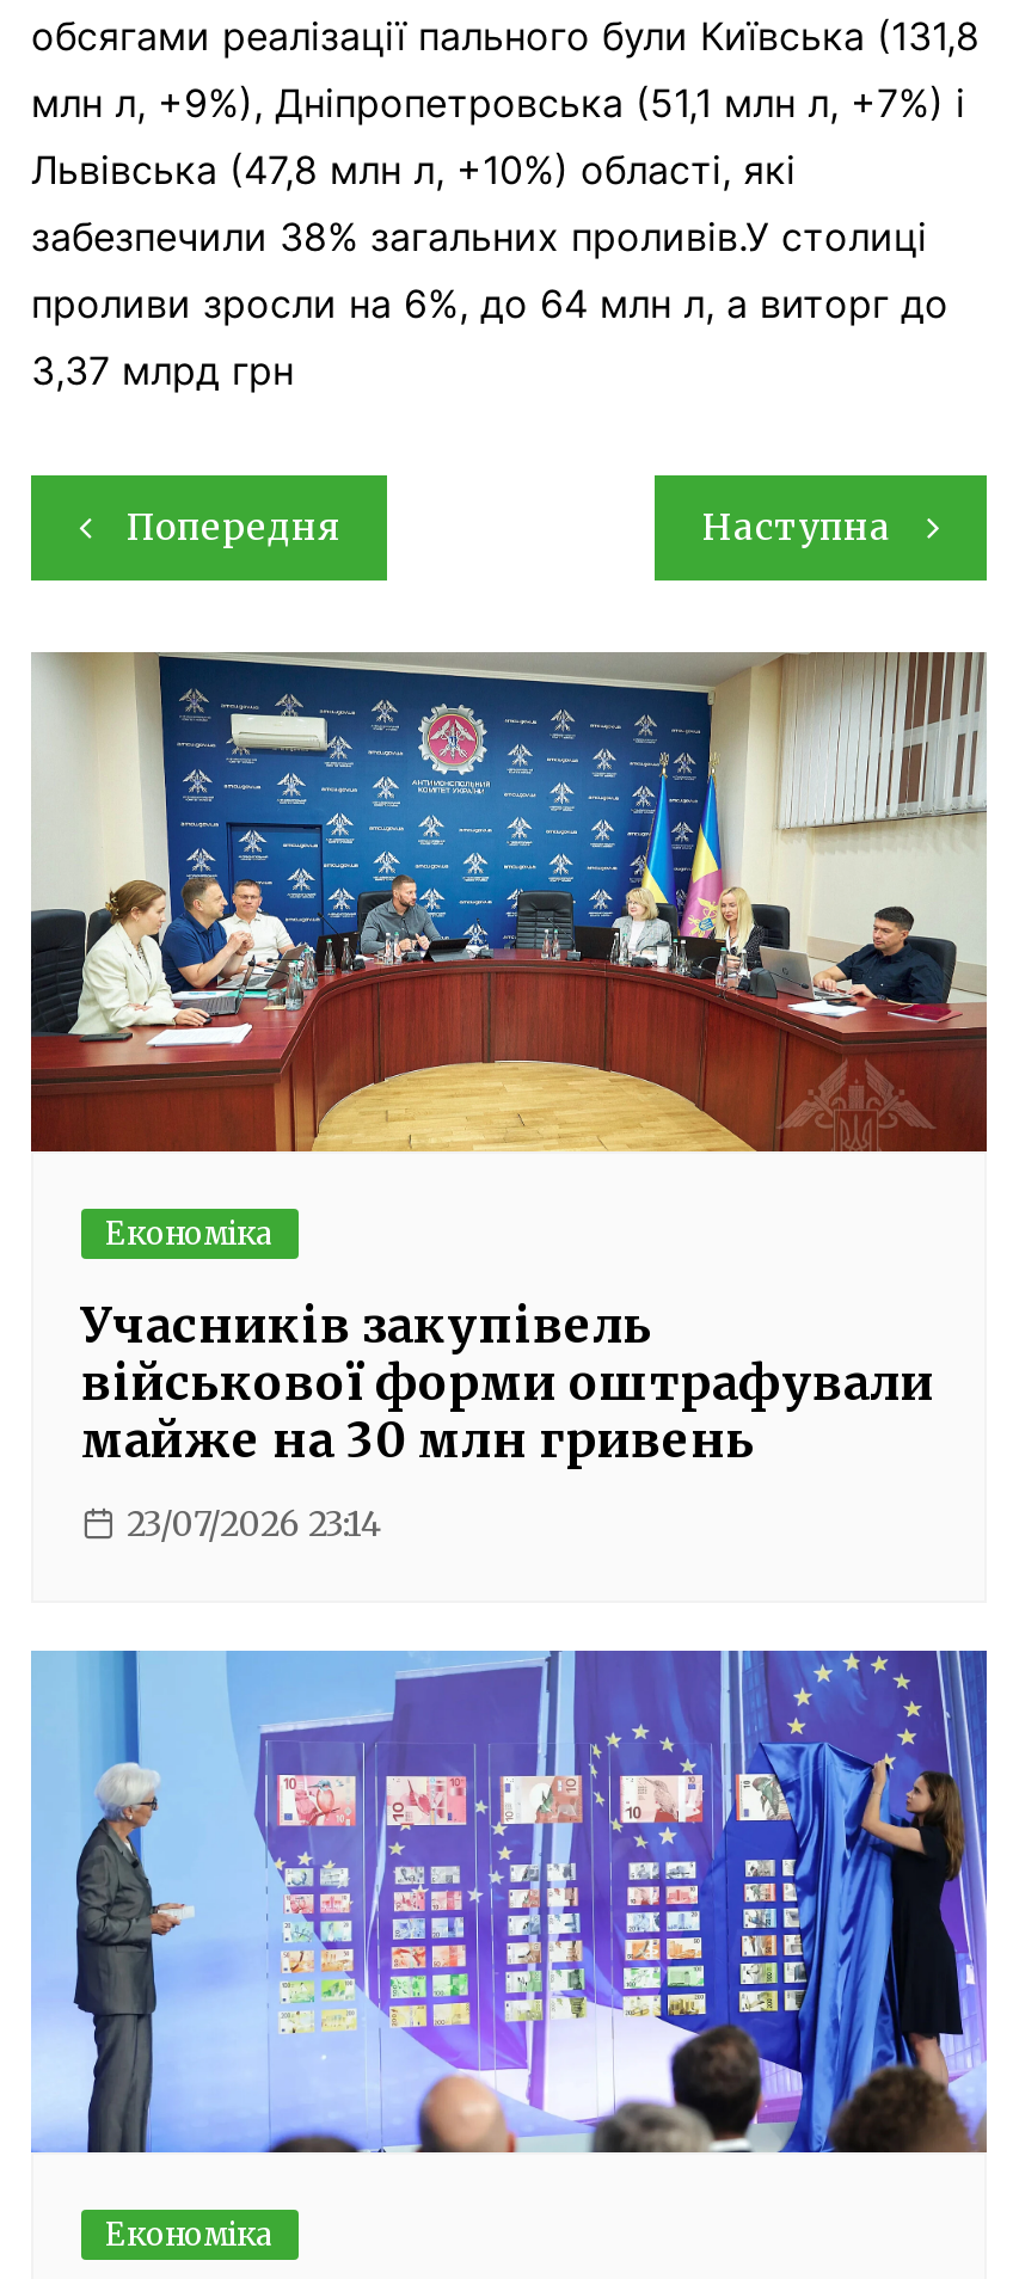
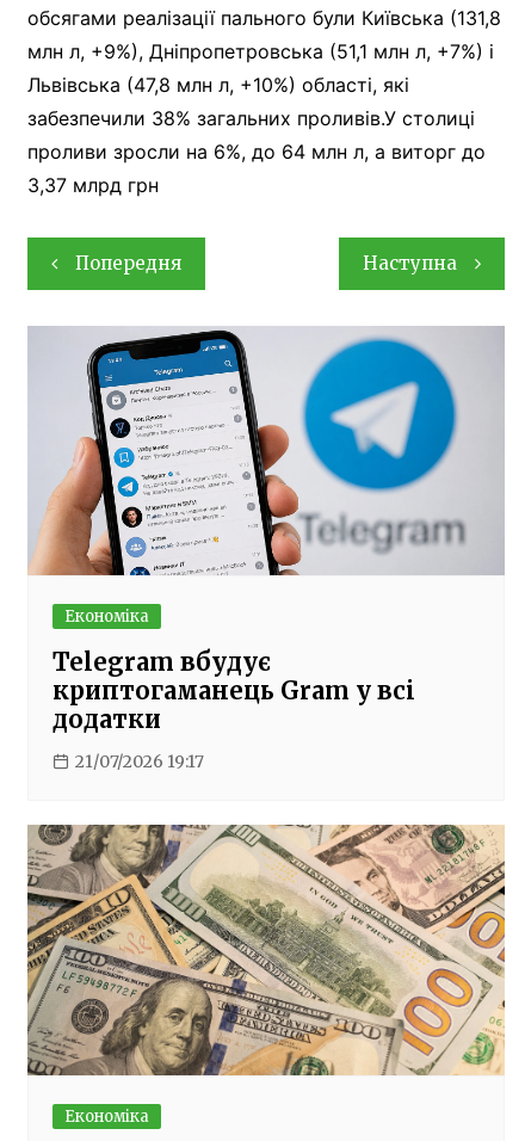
- [image]
+ [image]

- Учасників закупівель
- військової форми оштрафували
- майже на 30 млн гривень
+ Telegram вбудує
+ криптогаманець Gram у всі
+ додатки

- 23/07/2026 23:14
+ 21/07/2026 19:17

- [image]
+ [image]
